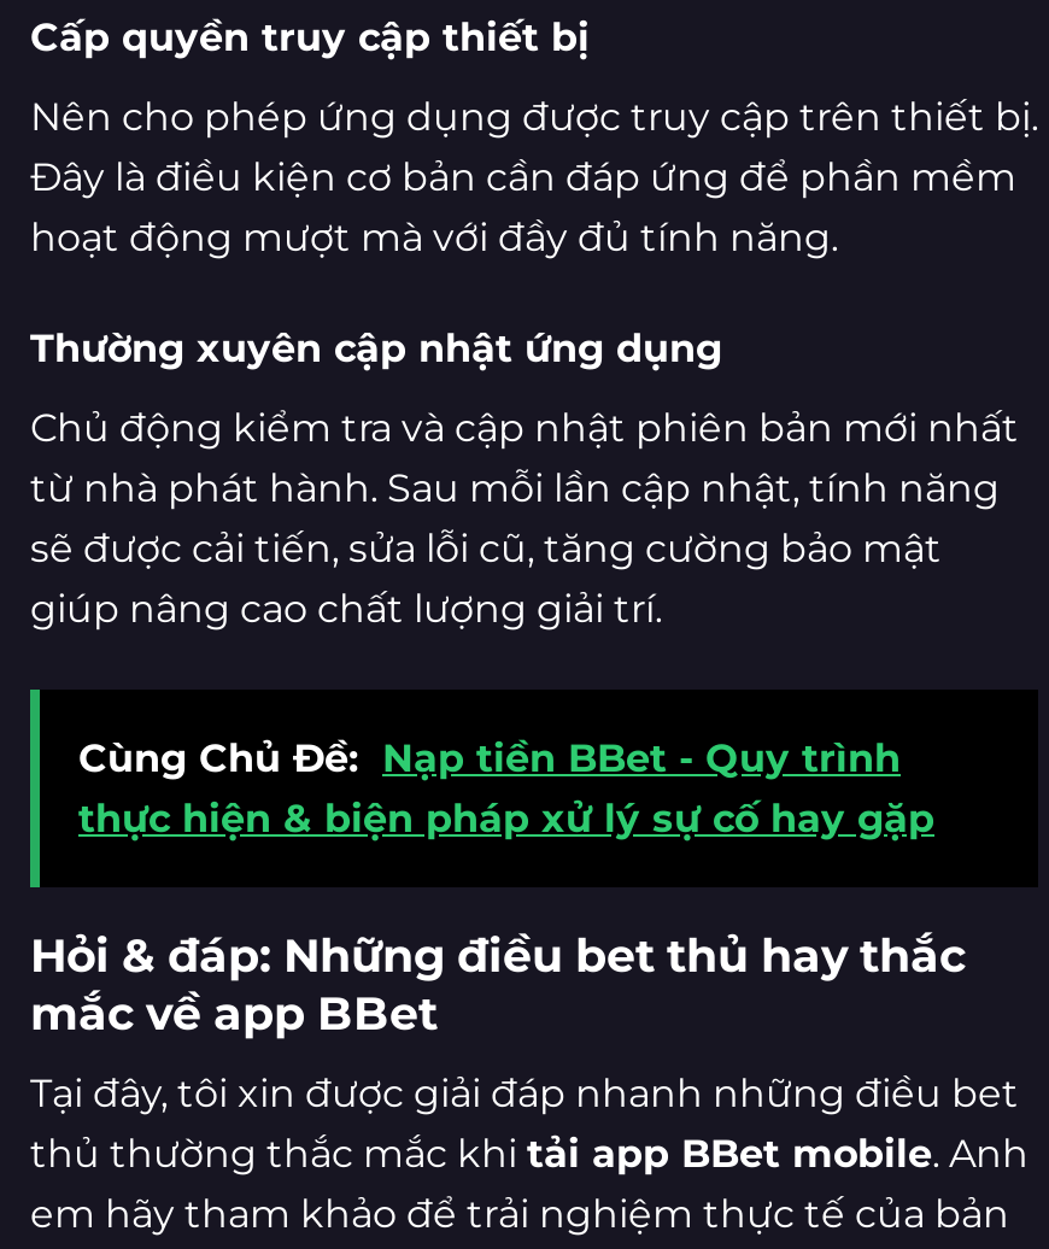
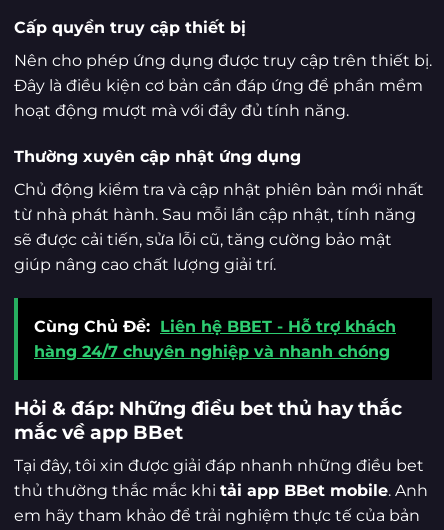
- Cùng Chủ Đề: Nạp tiền BBet - Quy trình
- thực hiện & biện pháp xử lý sự cố hay gặp
+ Cùng Chủ Đề: Liên hệ BBET - Hỗ trợ khách
+ hàng 24/7 chuyên nghiệp và nhanh chóng
